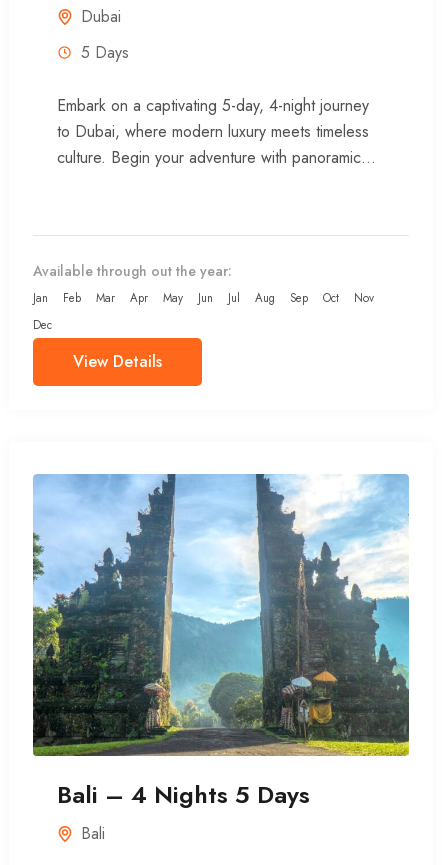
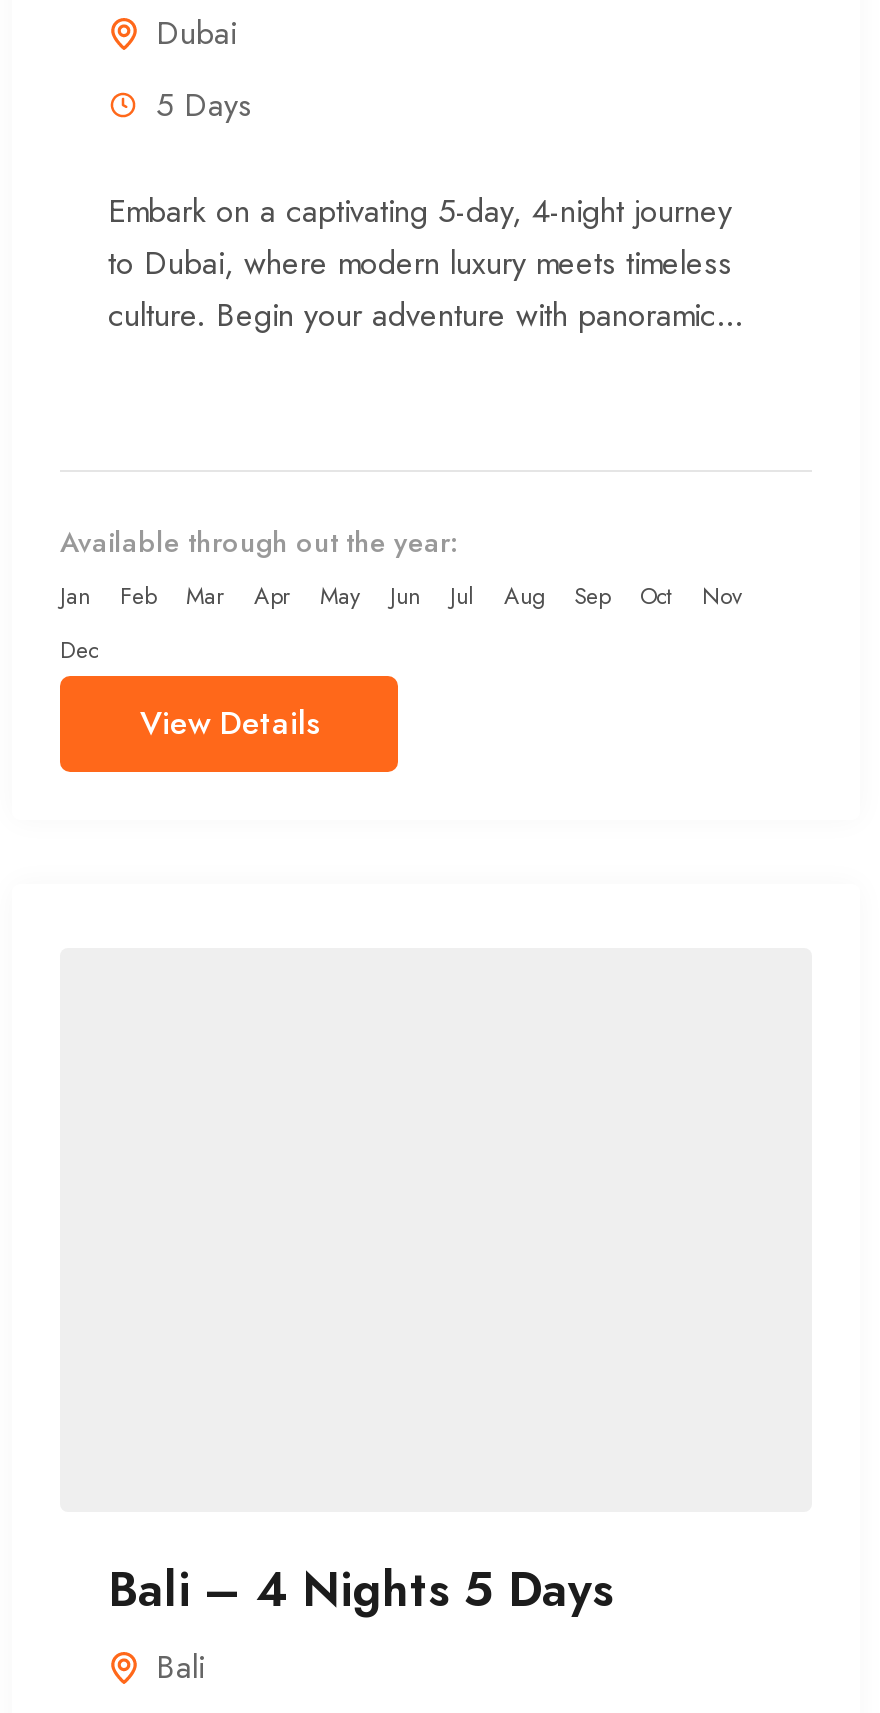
- [image]
